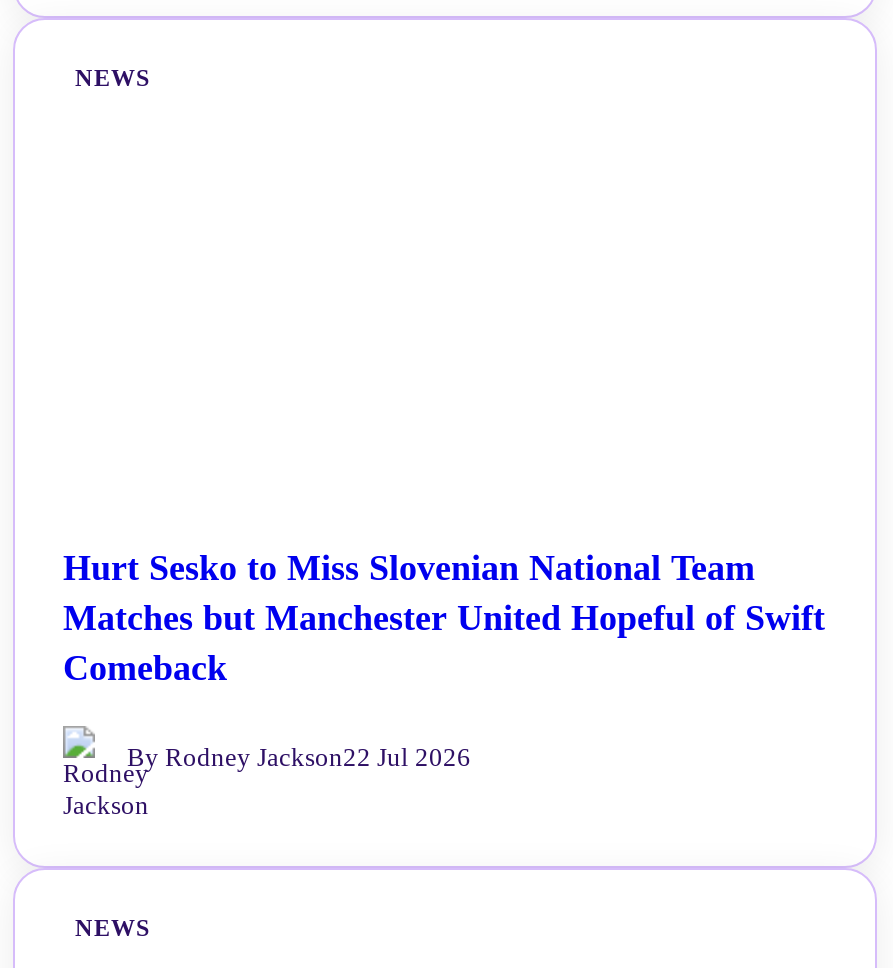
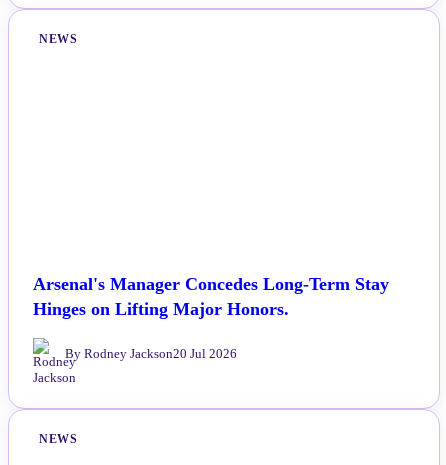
- Hurt Sesko to Miss Slovenian National Team
- Matches but Manchester United Hopeful of Swift
- Comeback
+ Arsenal's Manager Concedes Long-Term Stay
+ Hinges on Lifting Major Honors.

- By Rodney Jackson22 Jul 2026
+ By Rodney Jackson20 Jul 2026
